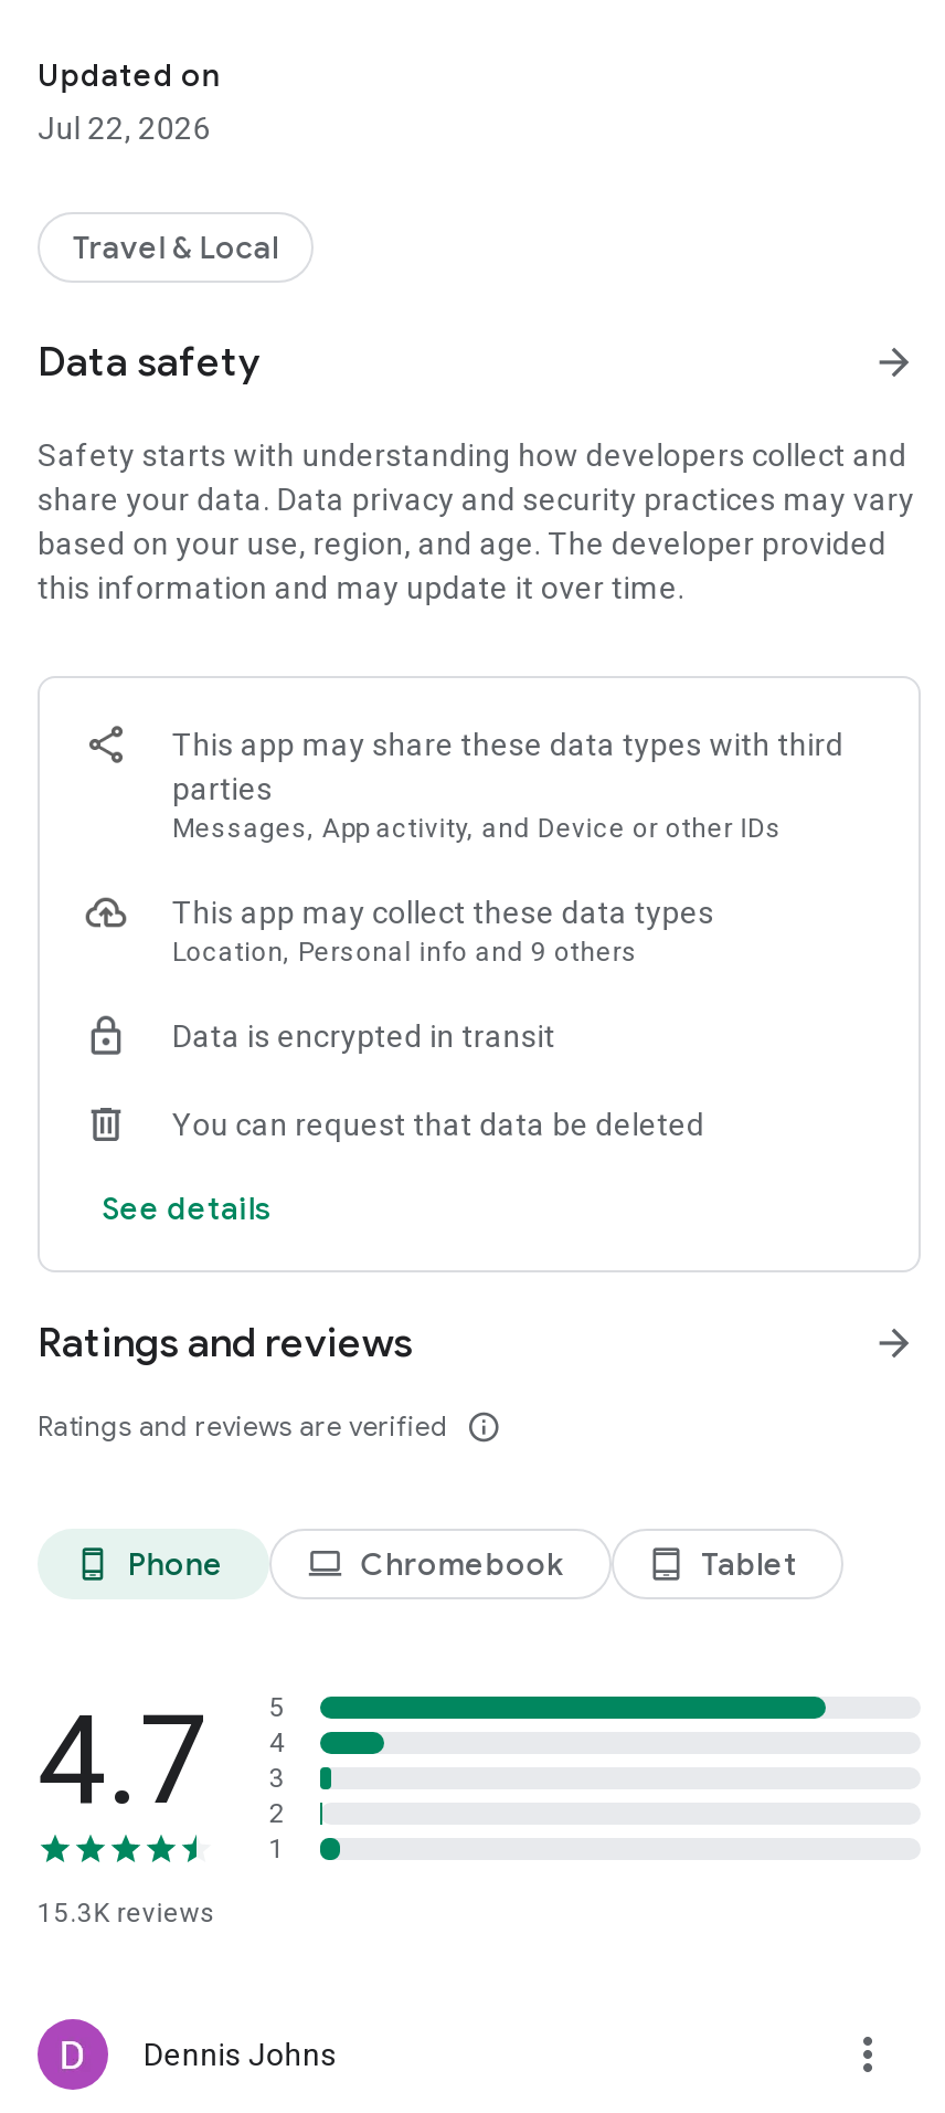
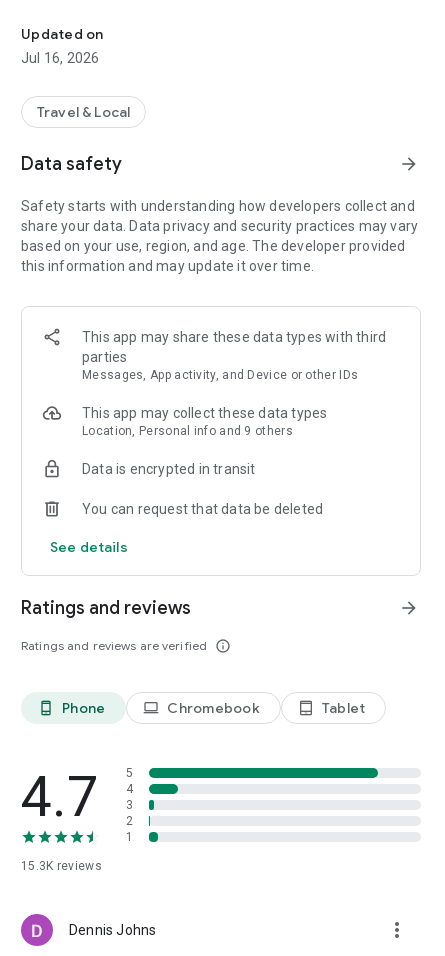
- Jul 22, 2026
+ Jul 16, 2026
